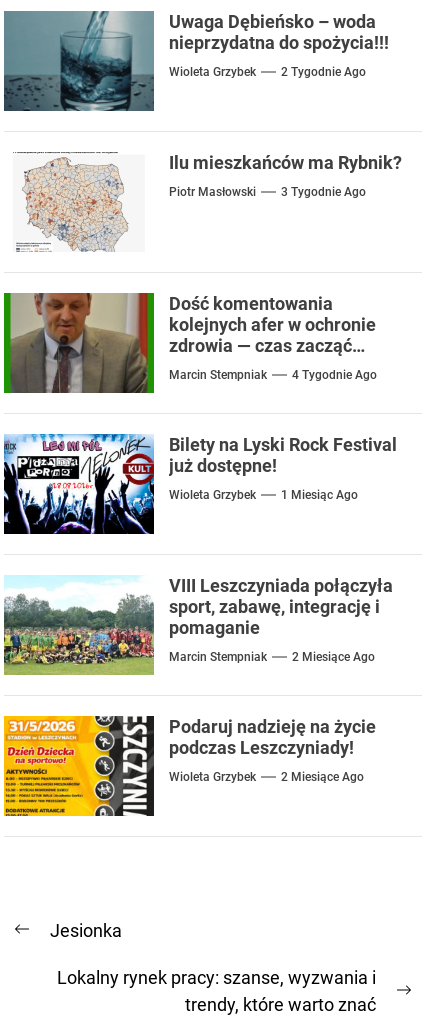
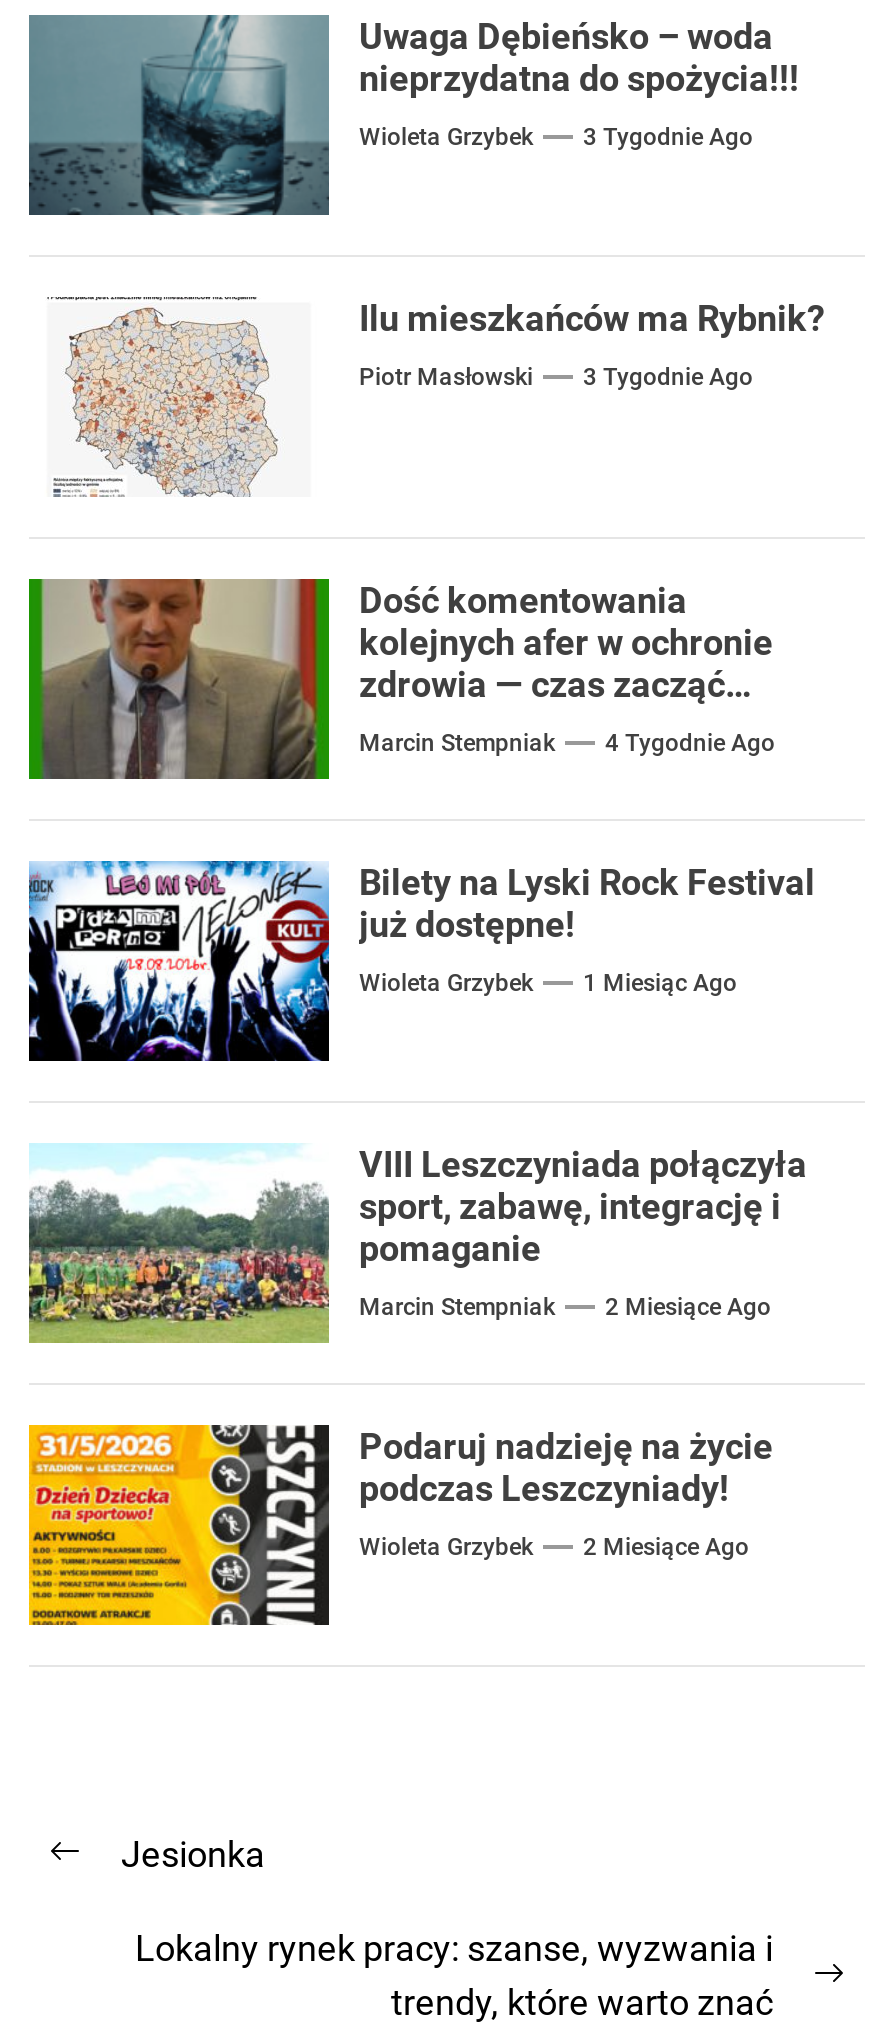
- Wioleta Grzybek 2 Tygodnie Ago
+ Wioleta Grzybek 3 Tygodnie Ago
